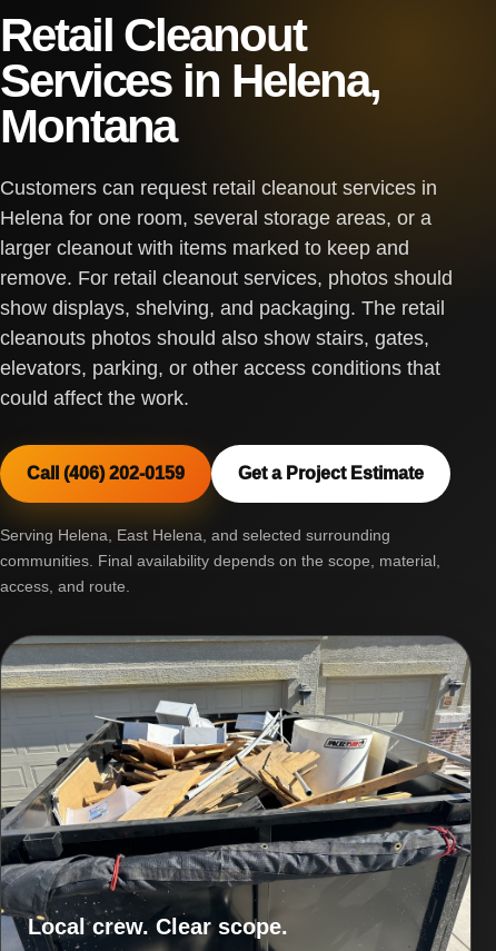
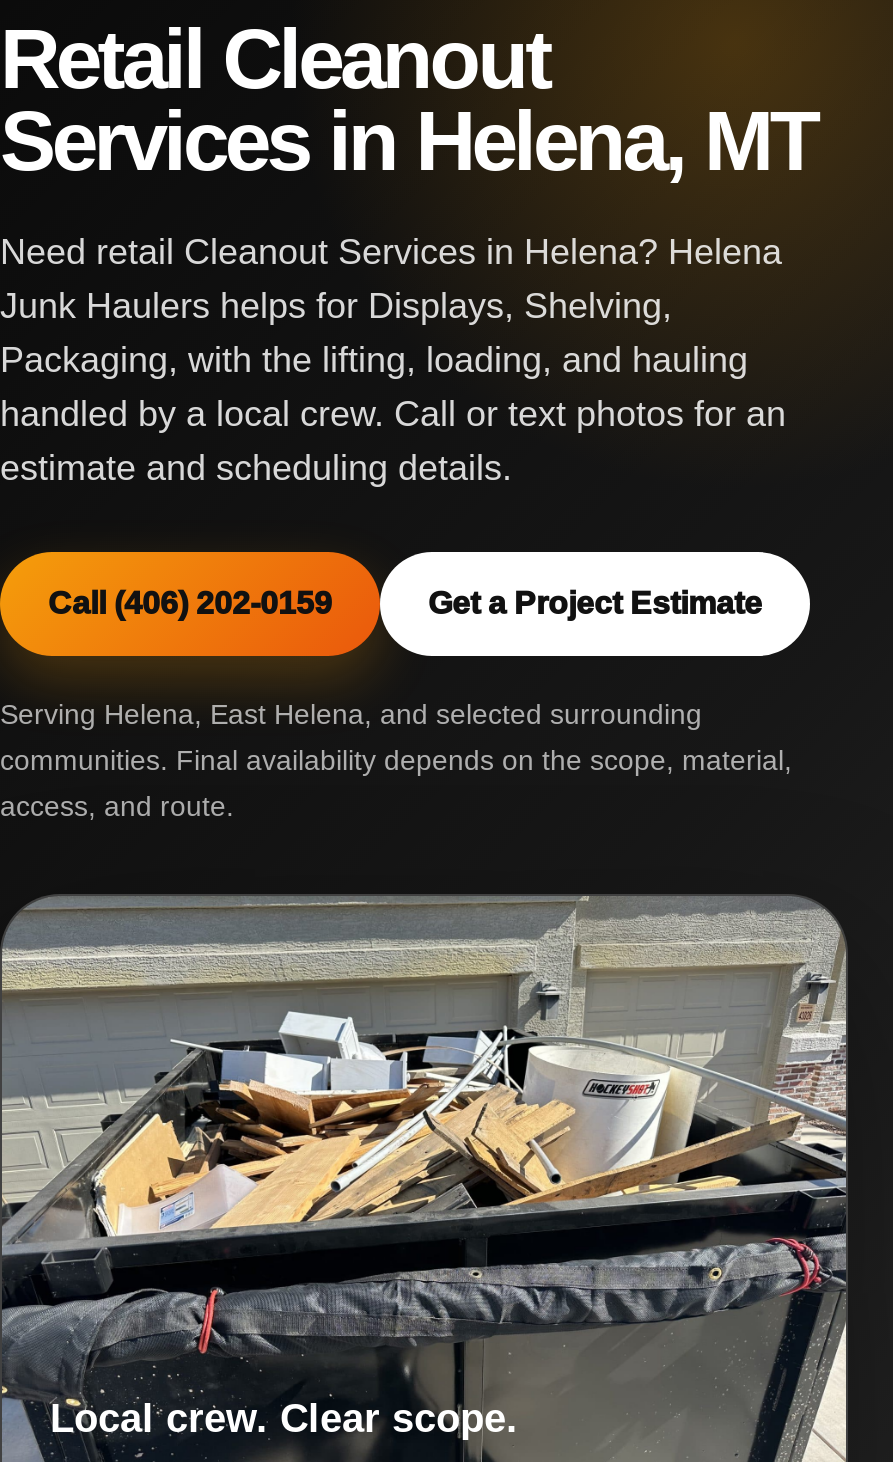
- Services in Helena,
- Montana
+ Services in Helena, MT

- Customers can request retail cleanout services in
- Helena for one room, several storage areas, or a
- larger cleanout with items marked to keep and
- remove. For retail cleanout services, photos should
- show displays, shelving, and packaging. The retail
- cleanouts photos should also show stairs, gates,
- elevators, parking, or other access conditions that
- could affect the work.
+ Need retail Cleanout Services in Helena? Helena
+ Junk Haulers helps for Displays, Shelving,
+ Packaging, with the lifting, loading, and hauling
+ handled by a local crew. Call or text photos for an
+ estimate and scheduling details.
